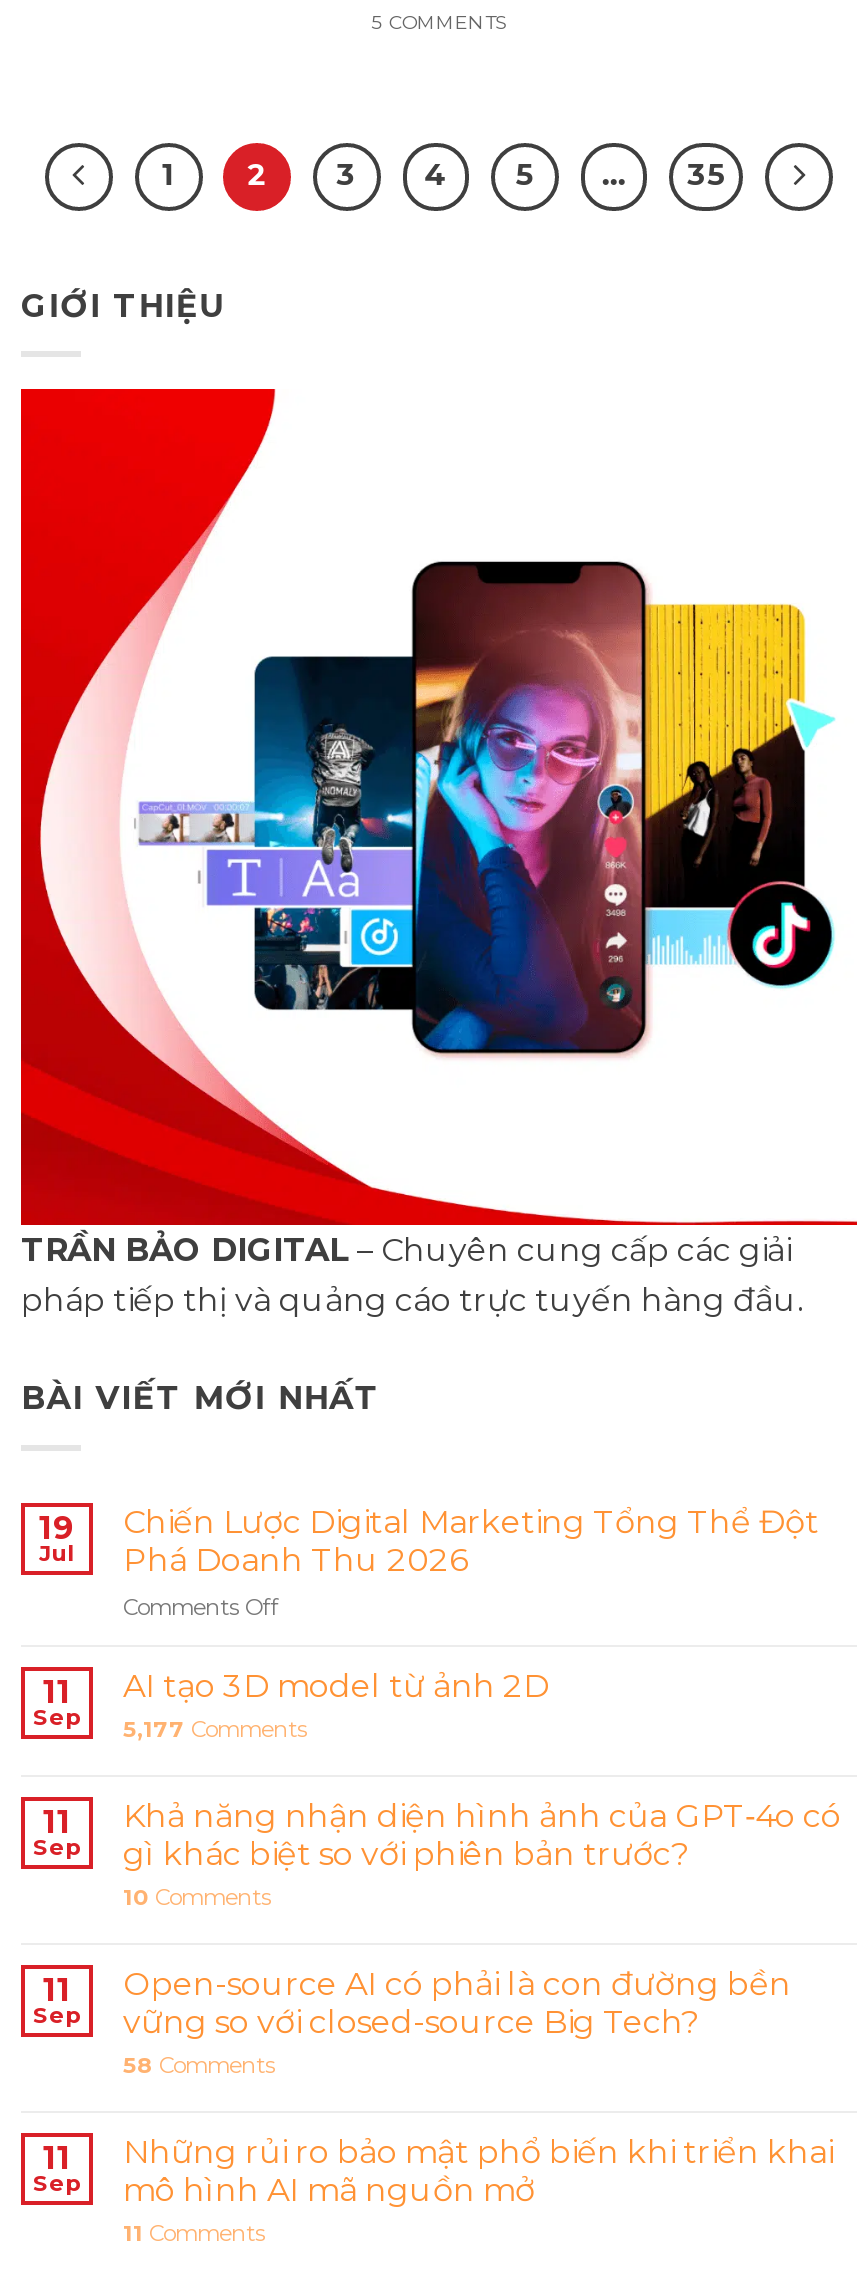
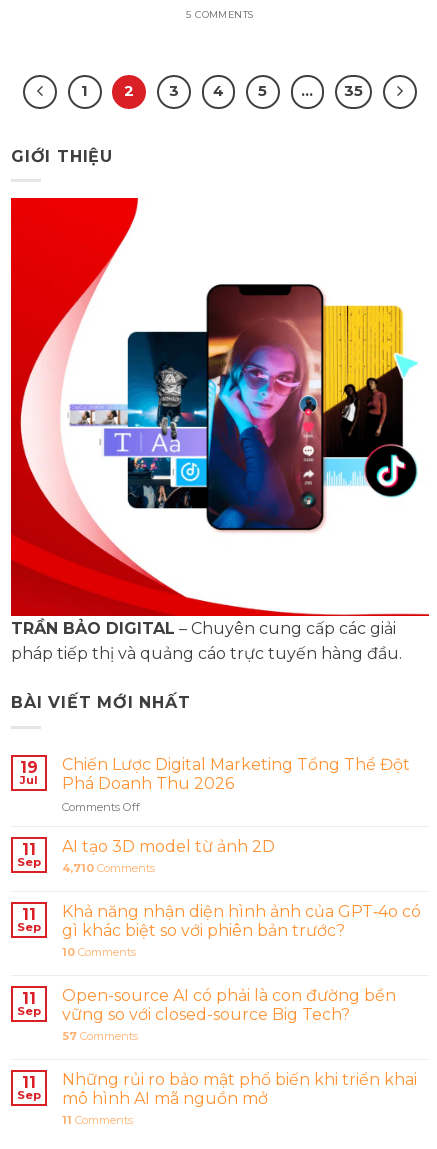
- 5,177 Comments
+ 4,710 Comments

- 58 Comments
+ 57 Comments
